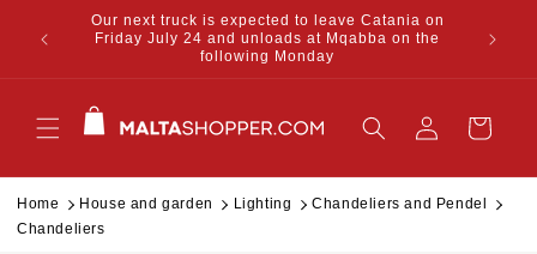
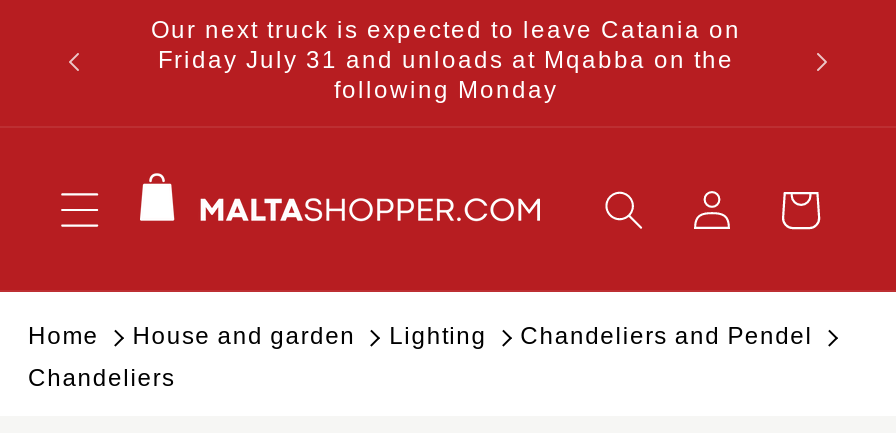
- Friday July 24 and unloads at Mqabba on the
+ Friday July 31 and unloads at Mqabba on the
